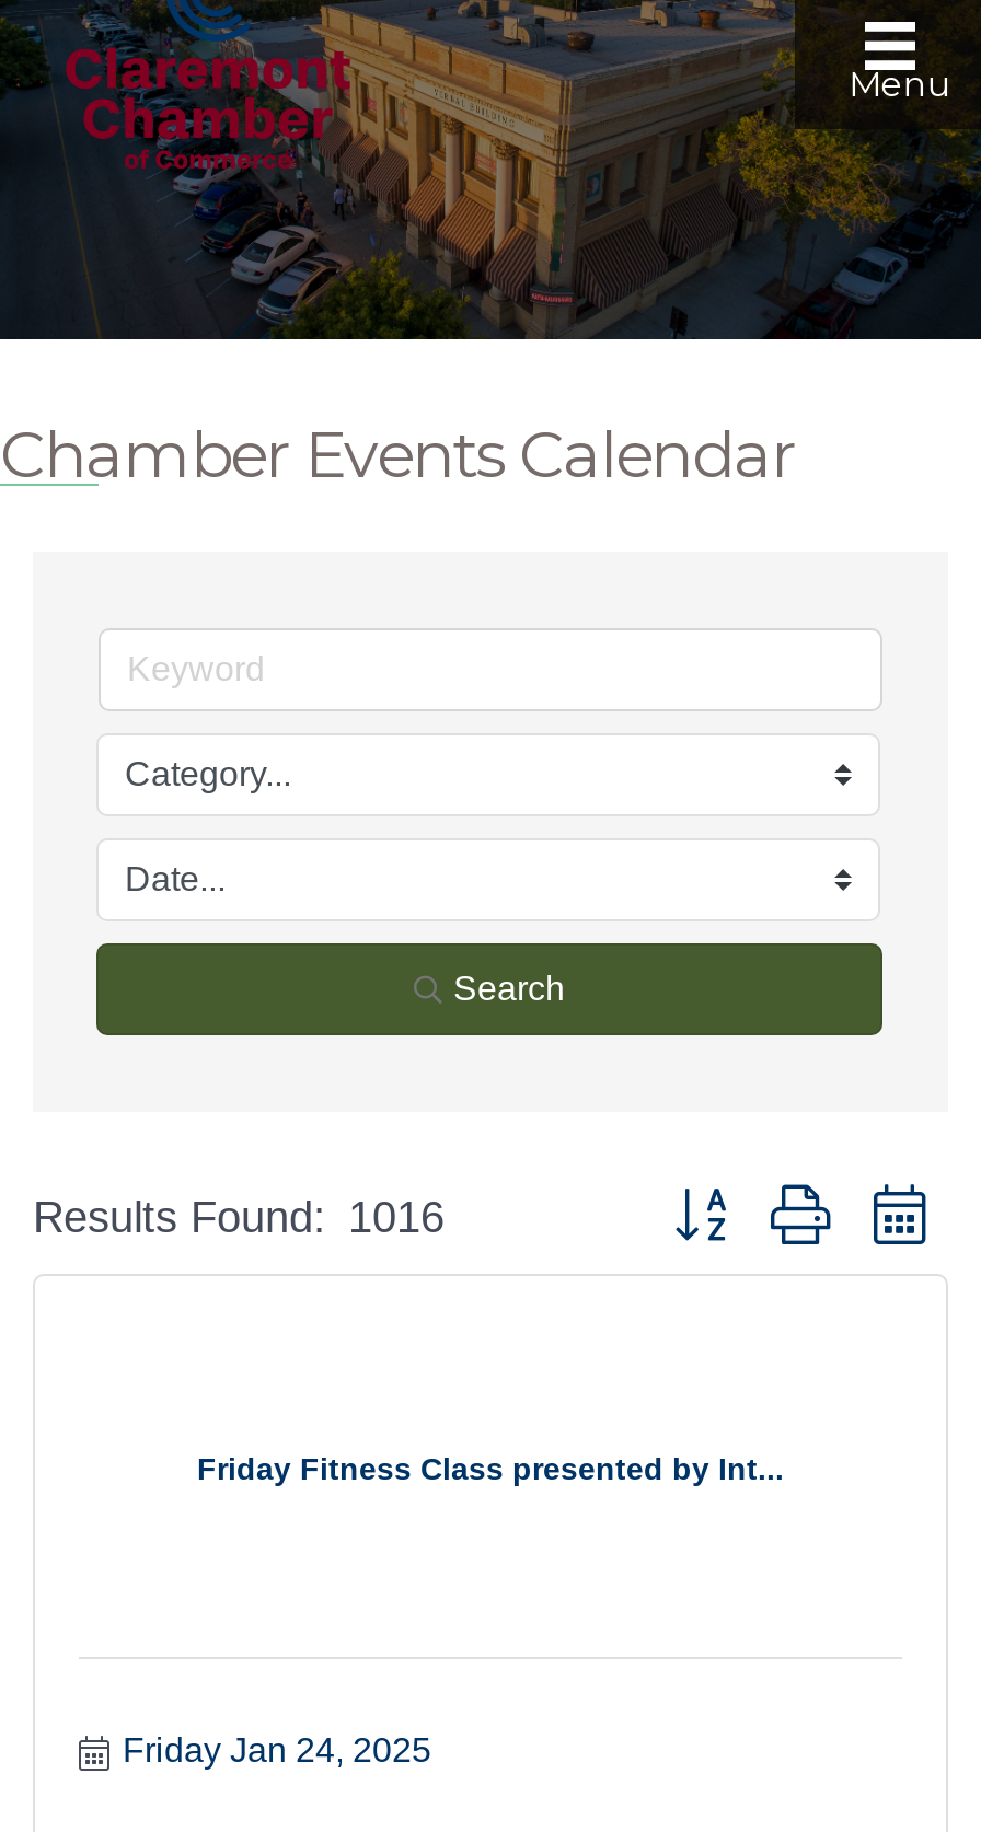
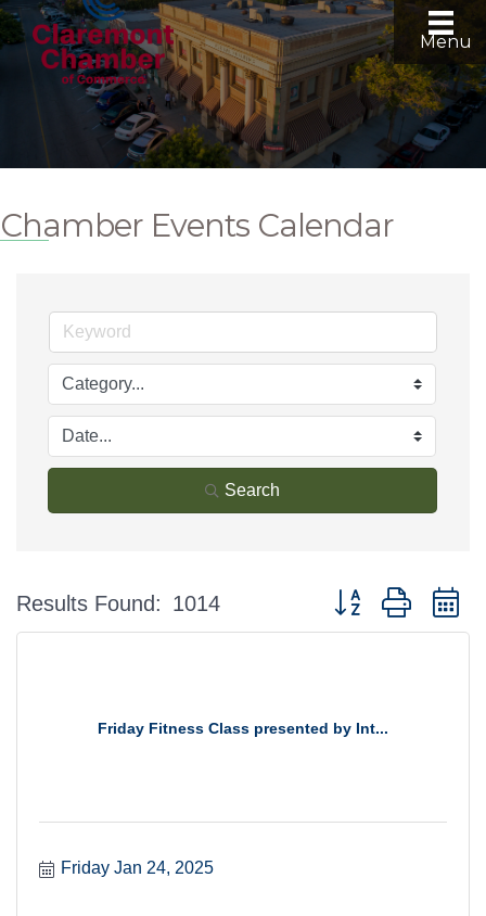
- Results Found: 1016
+ Results Found: 1014
